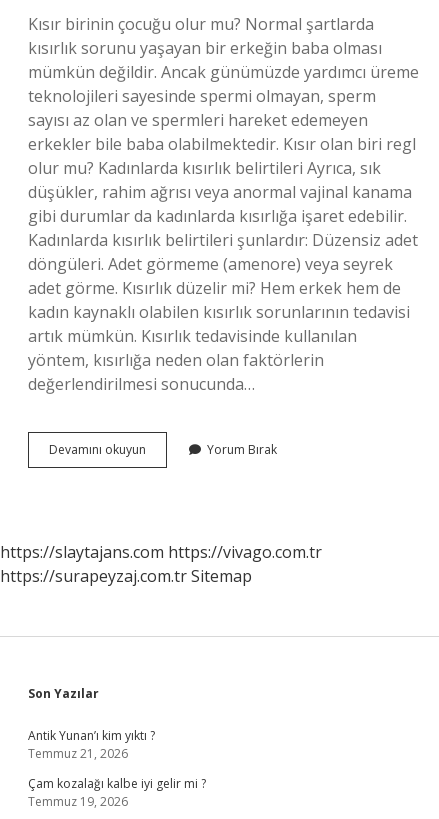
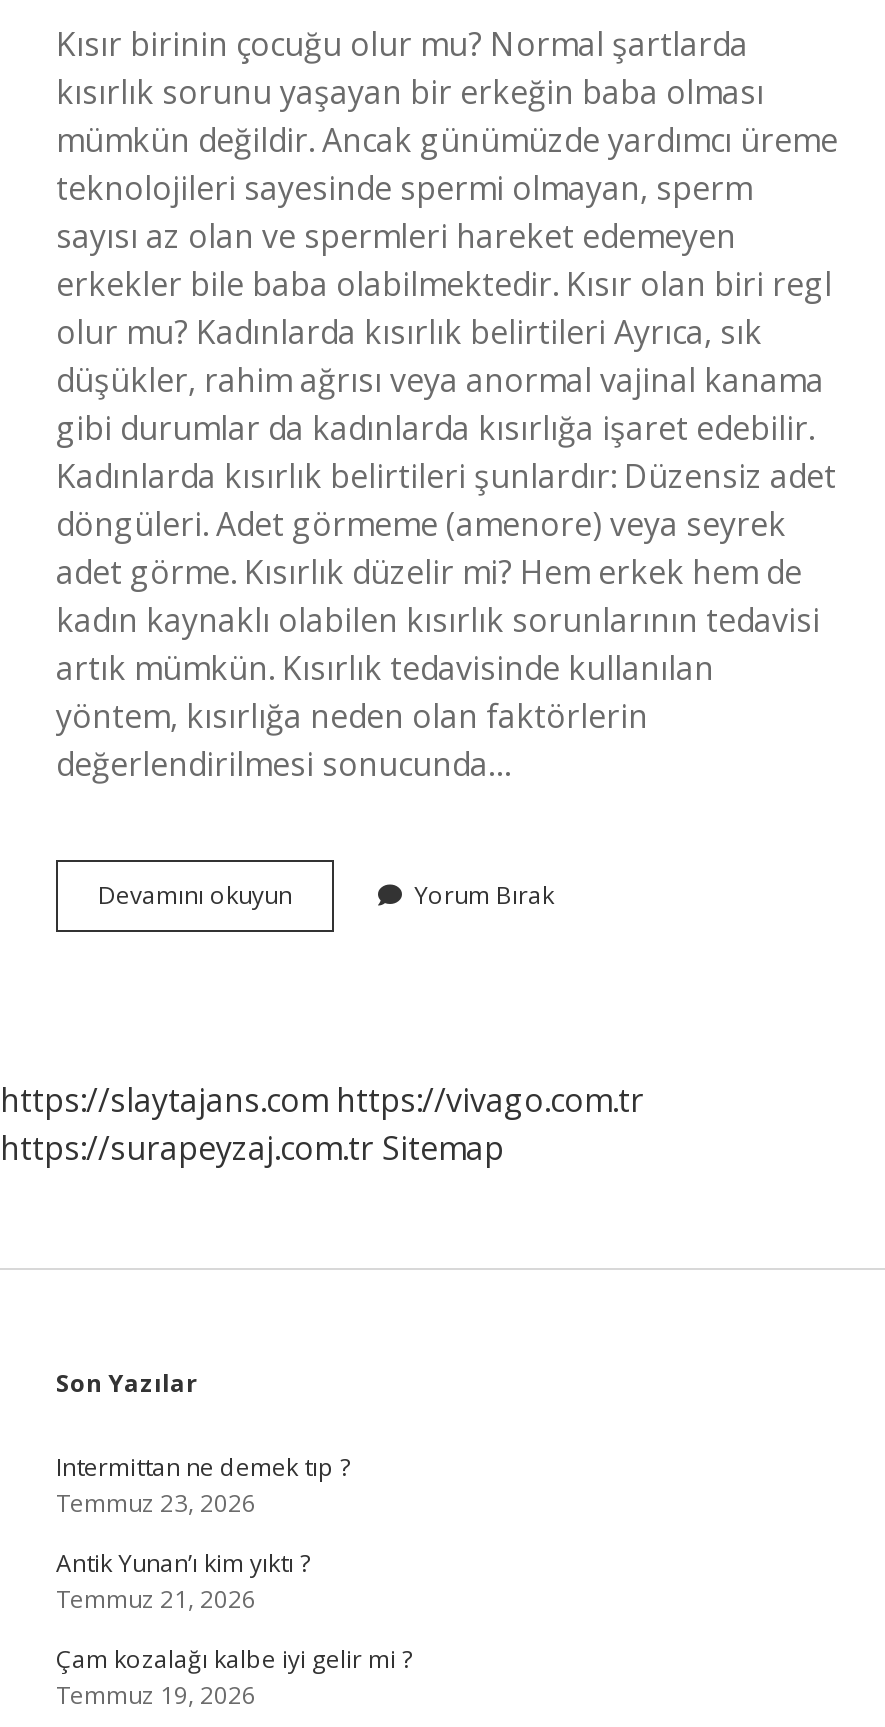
+ Intermittan ne demek tıp ?
+ Temmuz 23, 2026
